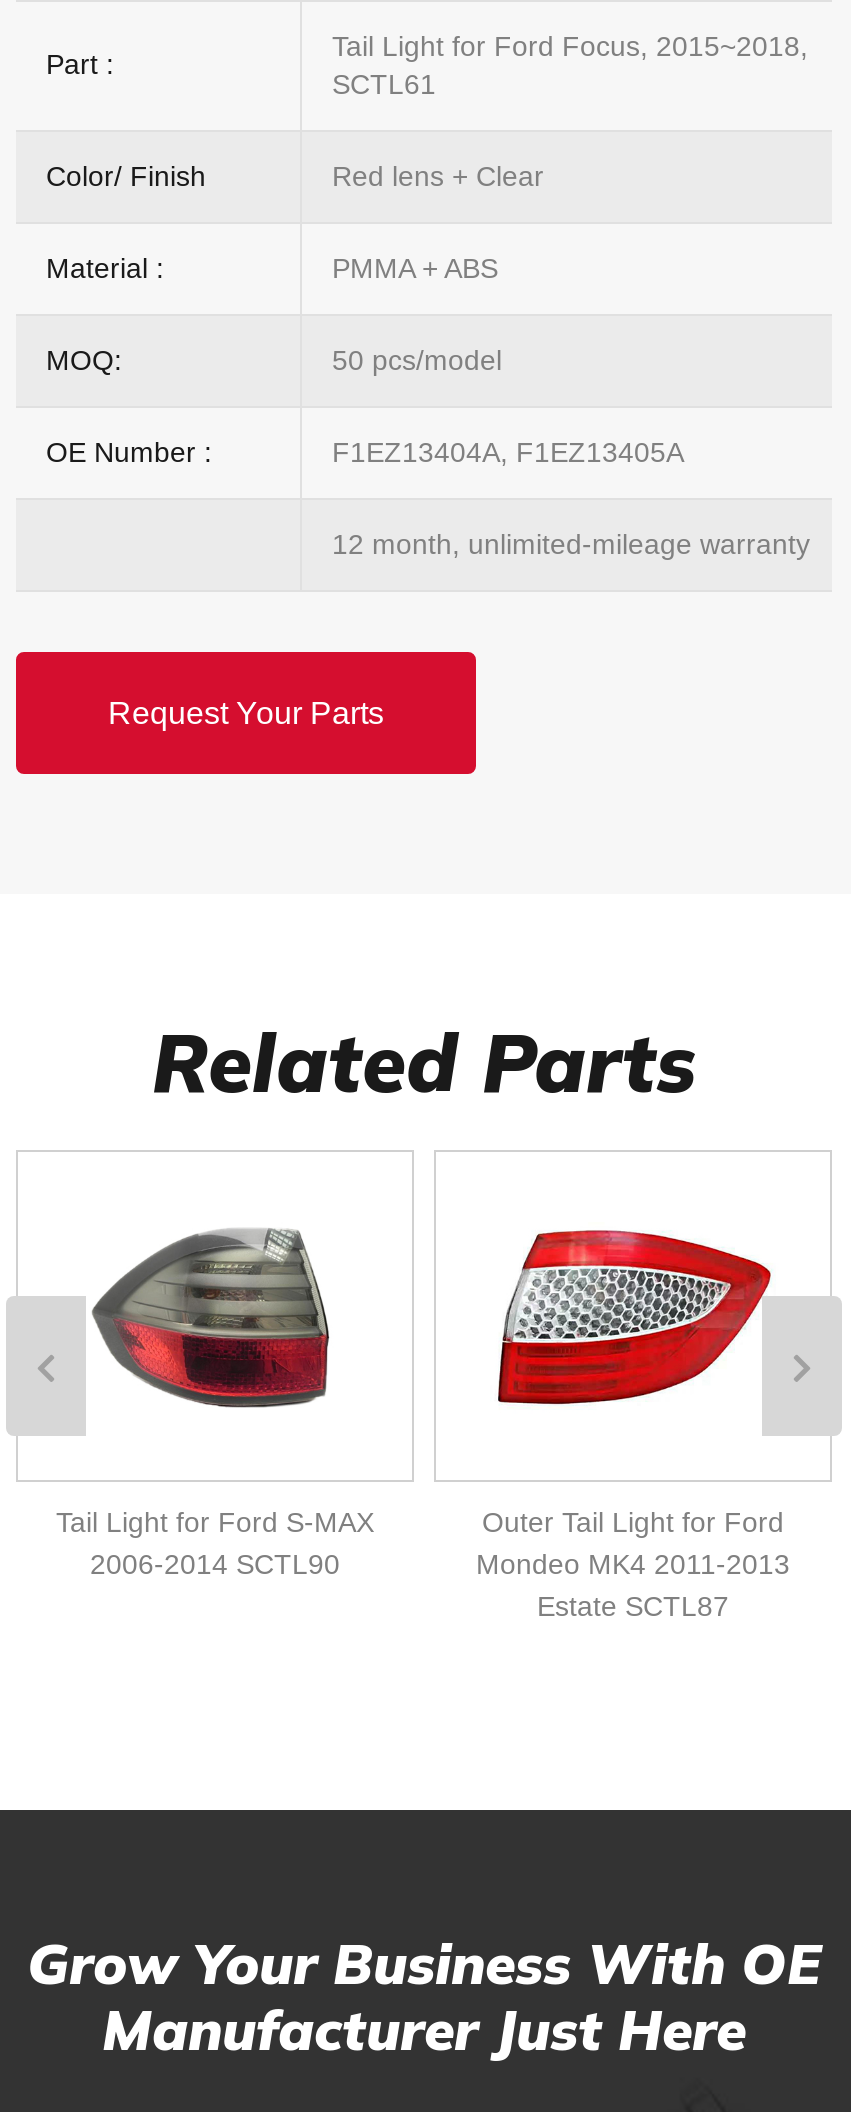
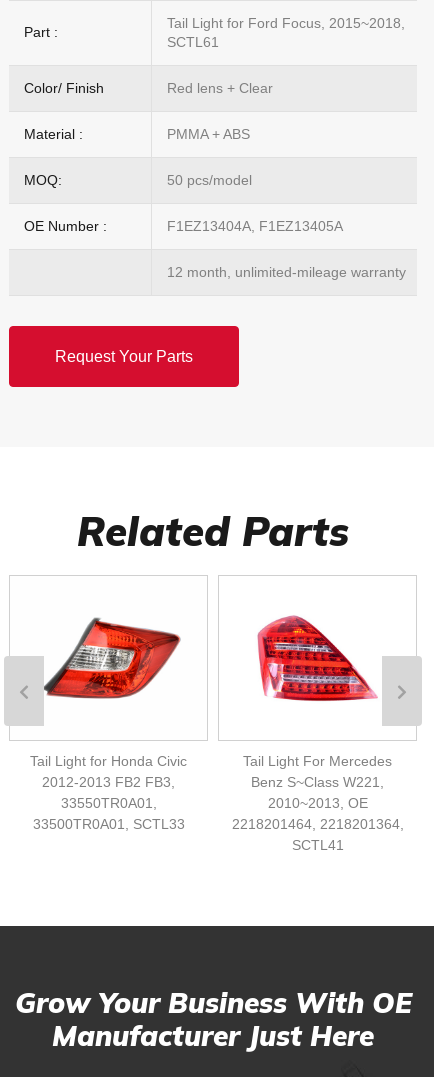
- [image]
+ [image]

- [image]
+ [image]

- Tail Light for Ford S-MAX
- 2006-2014 SCTL90
+ Tail Light for Honda Civic
+ 2012-2013 FB2 FB3,
+ 33550TR0A01,
+ 33500TR0A01, SCTL33

- Outer Tail Light for Ford
- Mondeo MK4 2011-2013
- Estate SCTL87
+ Tail Light For Mercedes
+ Benz S~Class W221,
+ 2010~2013, OE
+ 2218201464, 2218201364,
+ SCTL41
